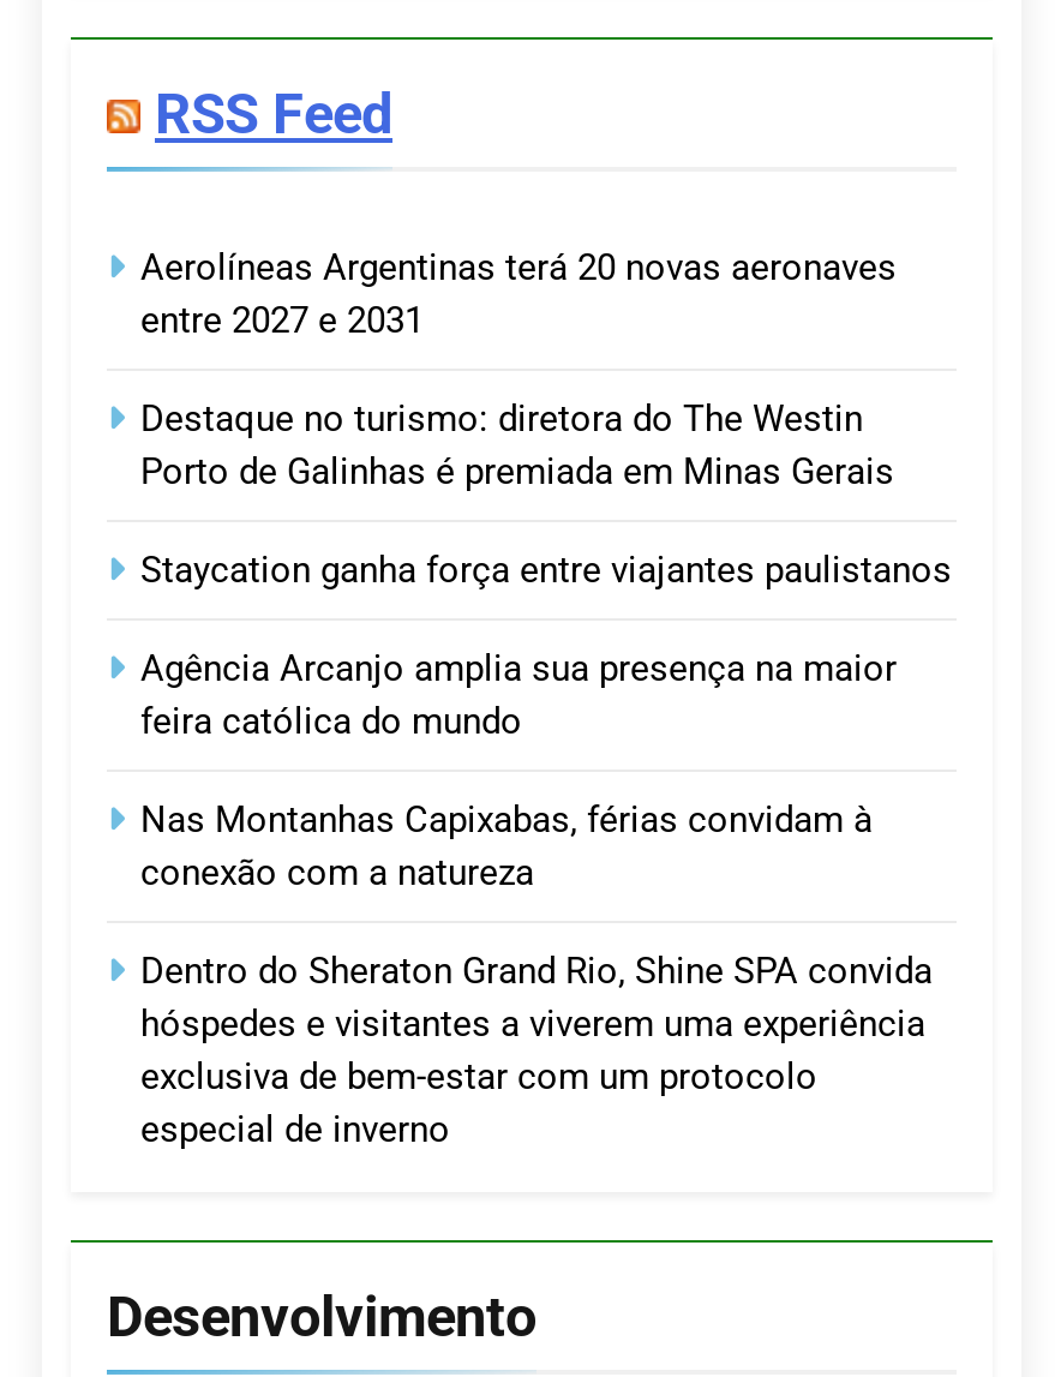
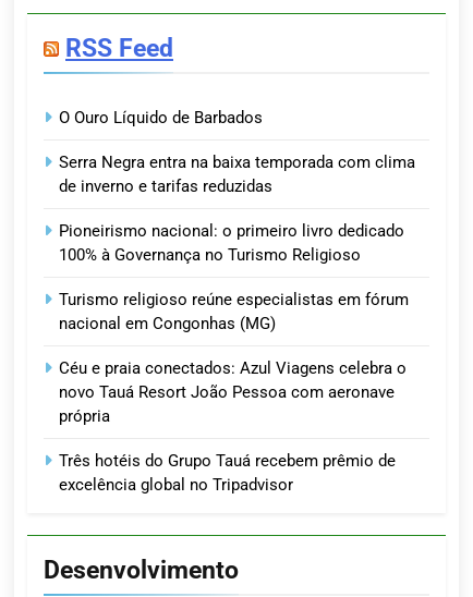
- Aerolíneas Argentinas terá 20 novas aeronaves
- entre 2027 e 2031
+ O Ouro Líquido de Barbados

- Destaque no turismo: diretora do The Westin
- Porto de Galinhas é premiada em Minas Gerais
+ Serra Negra entra na baixa temporada com clima
+ de inverno e tarifas reduzidas

- Staycation ganha força entre viajantes paulistanos
+ Pioneirismo nacional: o primeiro livro dedicado
+ 100% à Governança no Turismo Religioso

- Agência Arcanjo amplia sua presença na maior
- feira católica do mundo
+ Turismo religioso reúne especialistas em fórum
+ nacional em Congonhas (MG)

- Nas Montanhas Capixabas, férias convidam à
- conexão com a natureza
+ Céu e praia conectados: Azul Viagens celebra o
+ novo Tauá Resort João Pessoa com aeronave
+ própria

- Dentro do Sheraton Grand Rio, Shine SPA convida
- hóspedes e visitantes a viverem uma experiência
- exclusiva de bem-estar com um protocolo
- especial de inverno
+ Três hotéis do Grupo Tauá recebem prêmio de
+ excelência global no Tripadvisor
